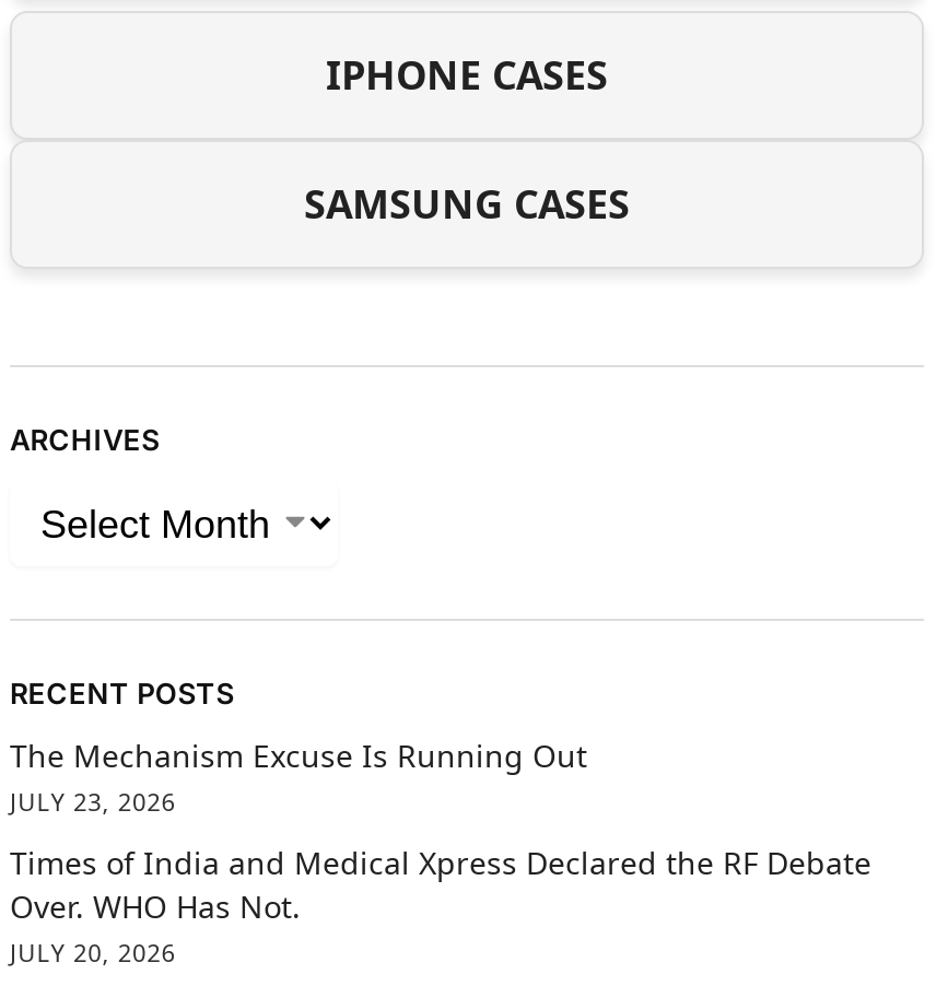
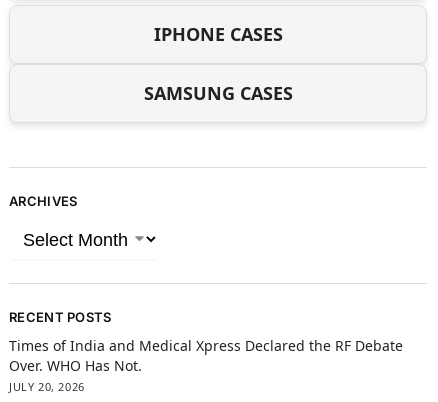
- The Mechanism Excuse Is Running Out
- JULY 23, 2026
